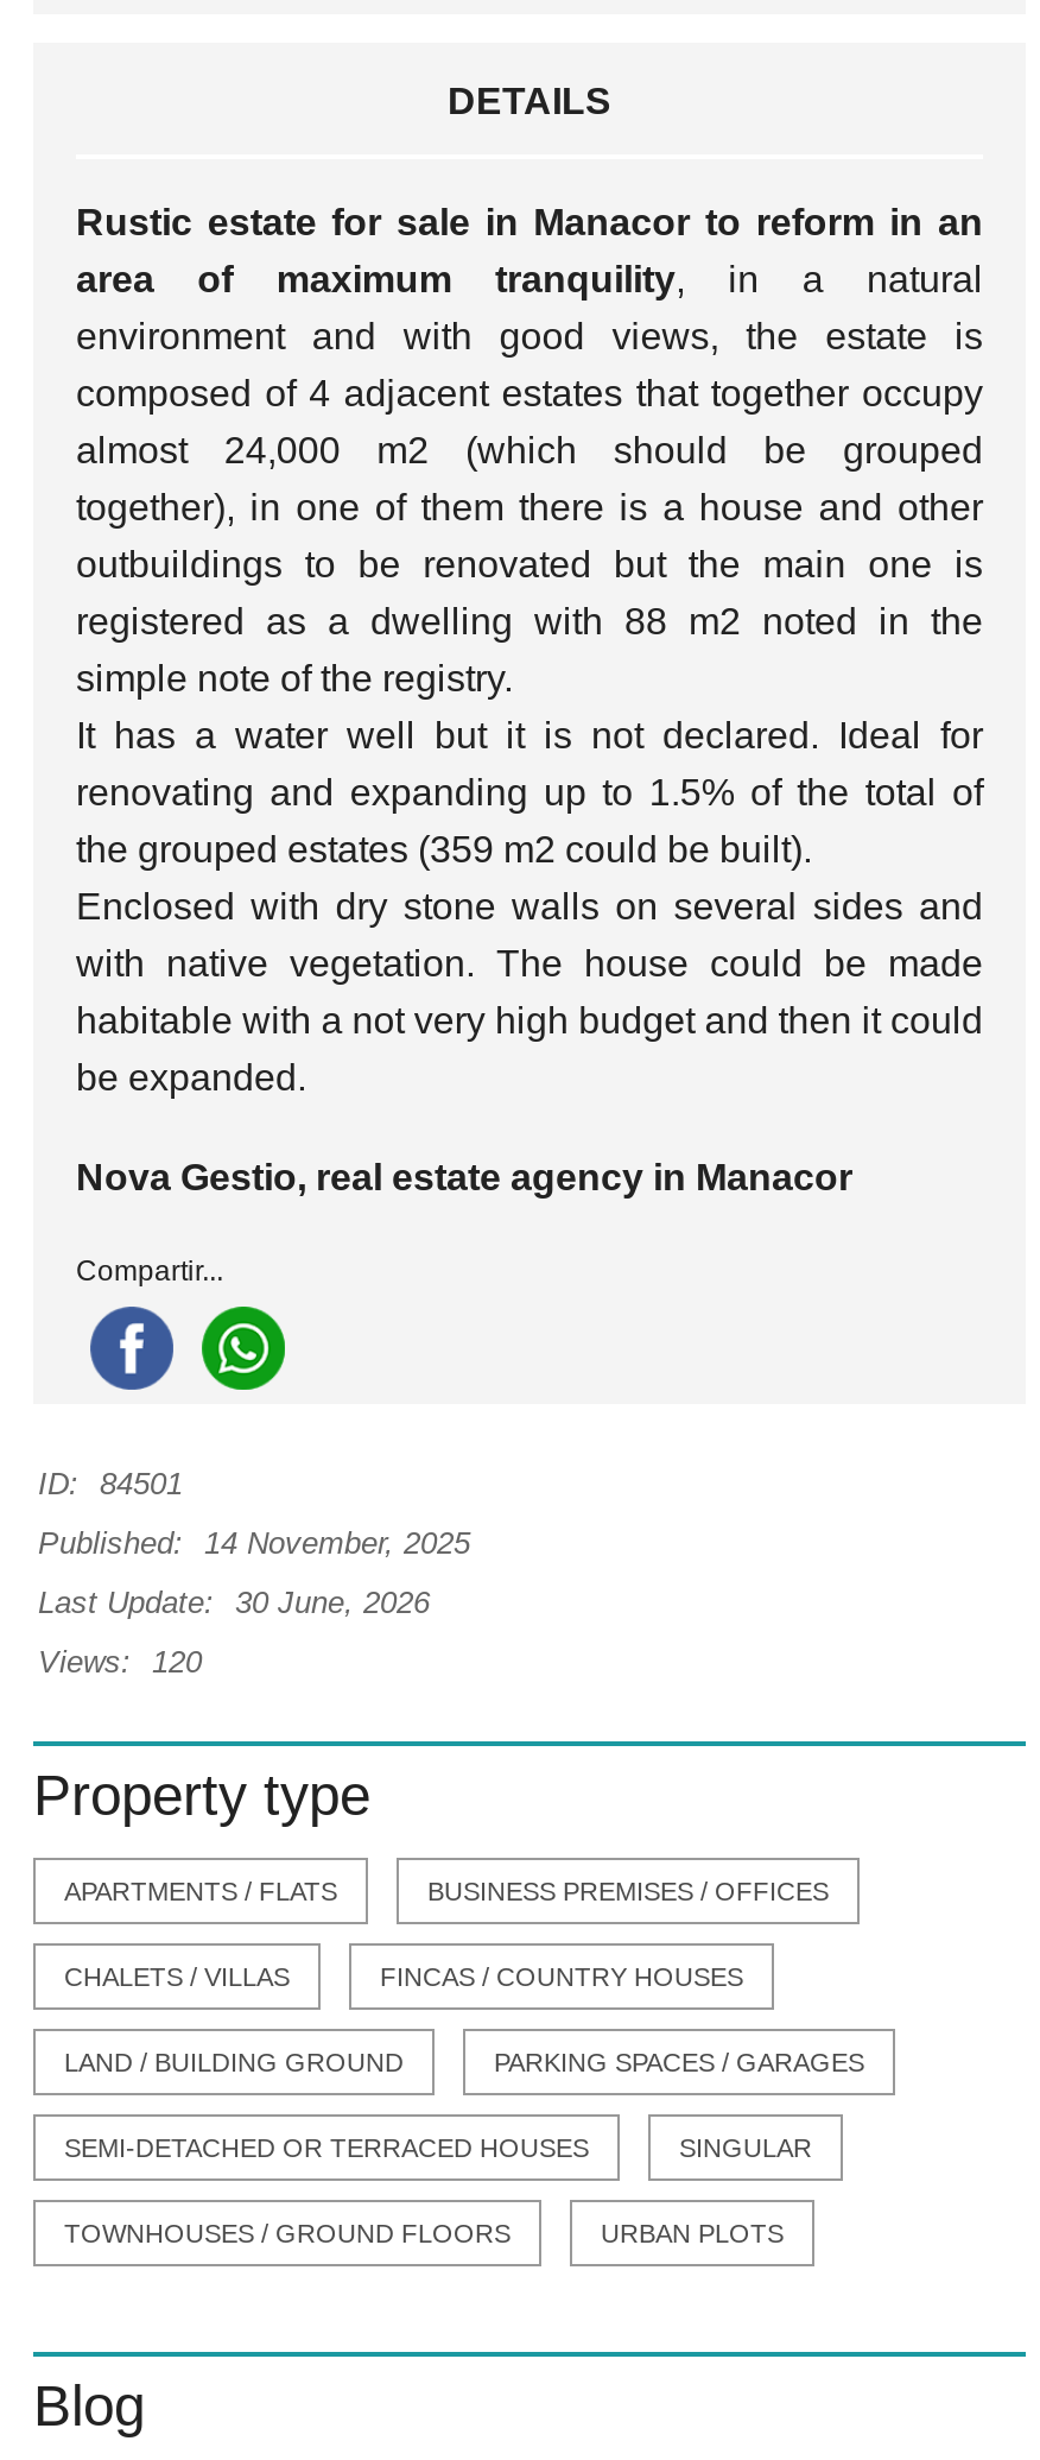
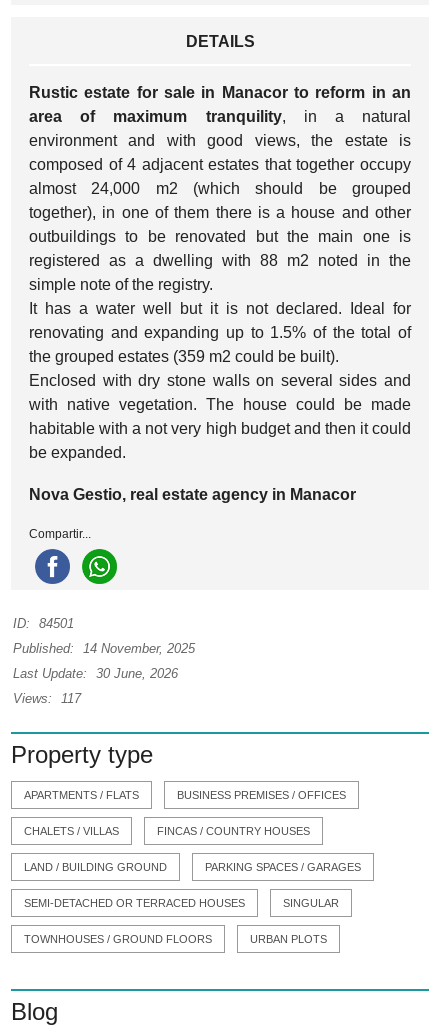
- Views: 120
+ Views: 117
